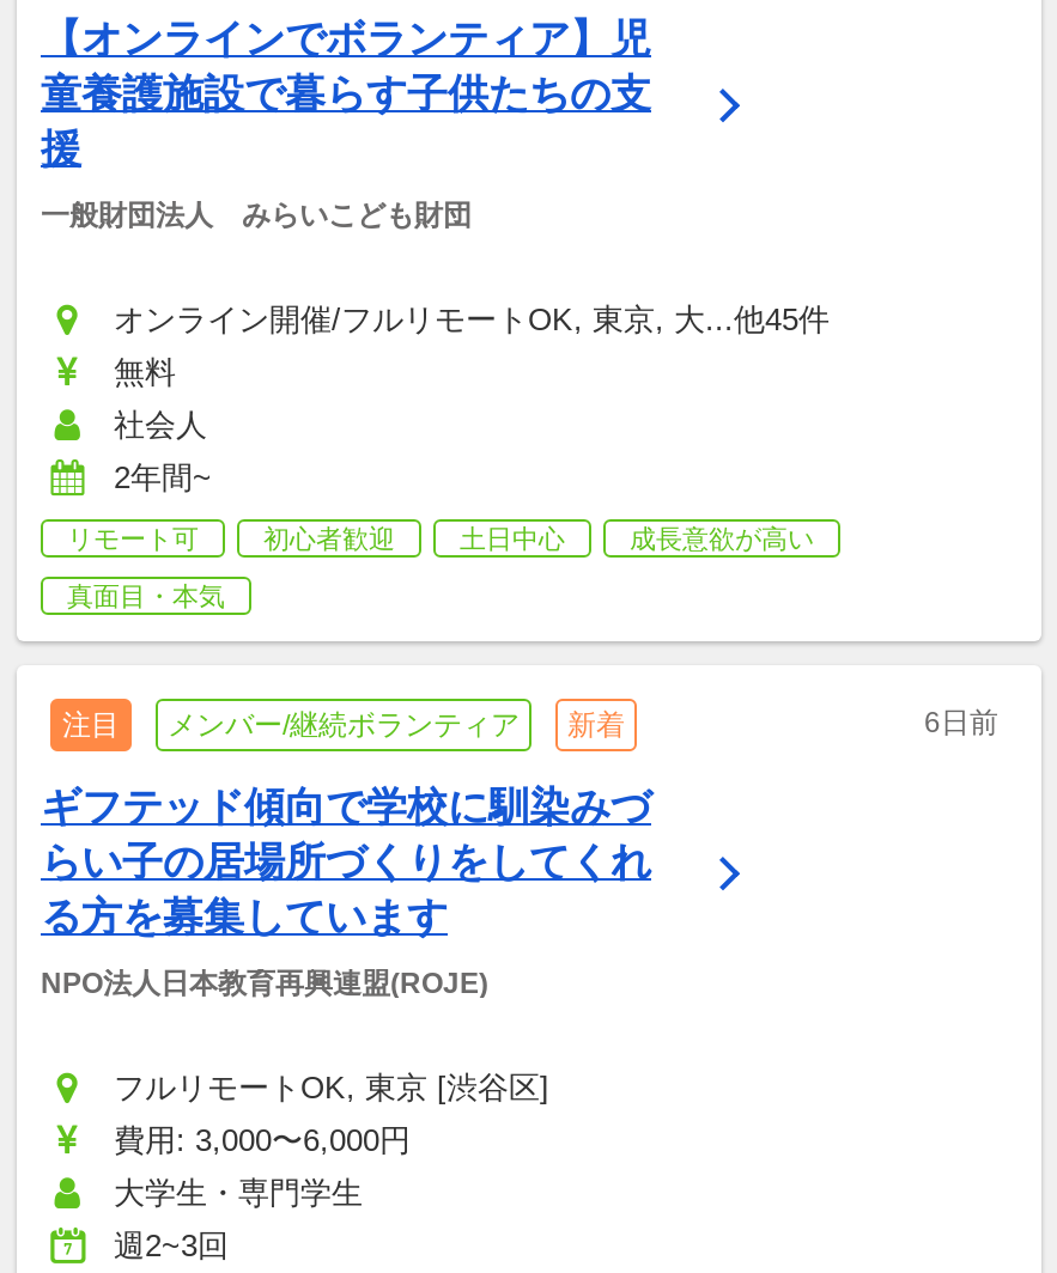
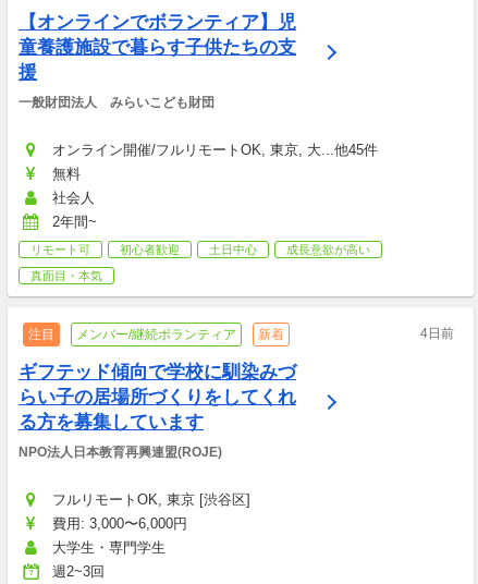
- 6日前
+ 4日前
